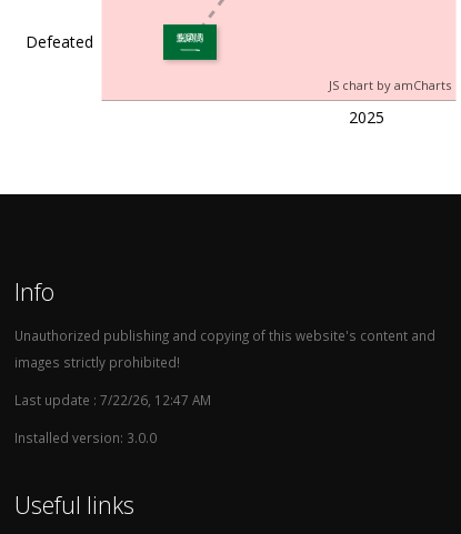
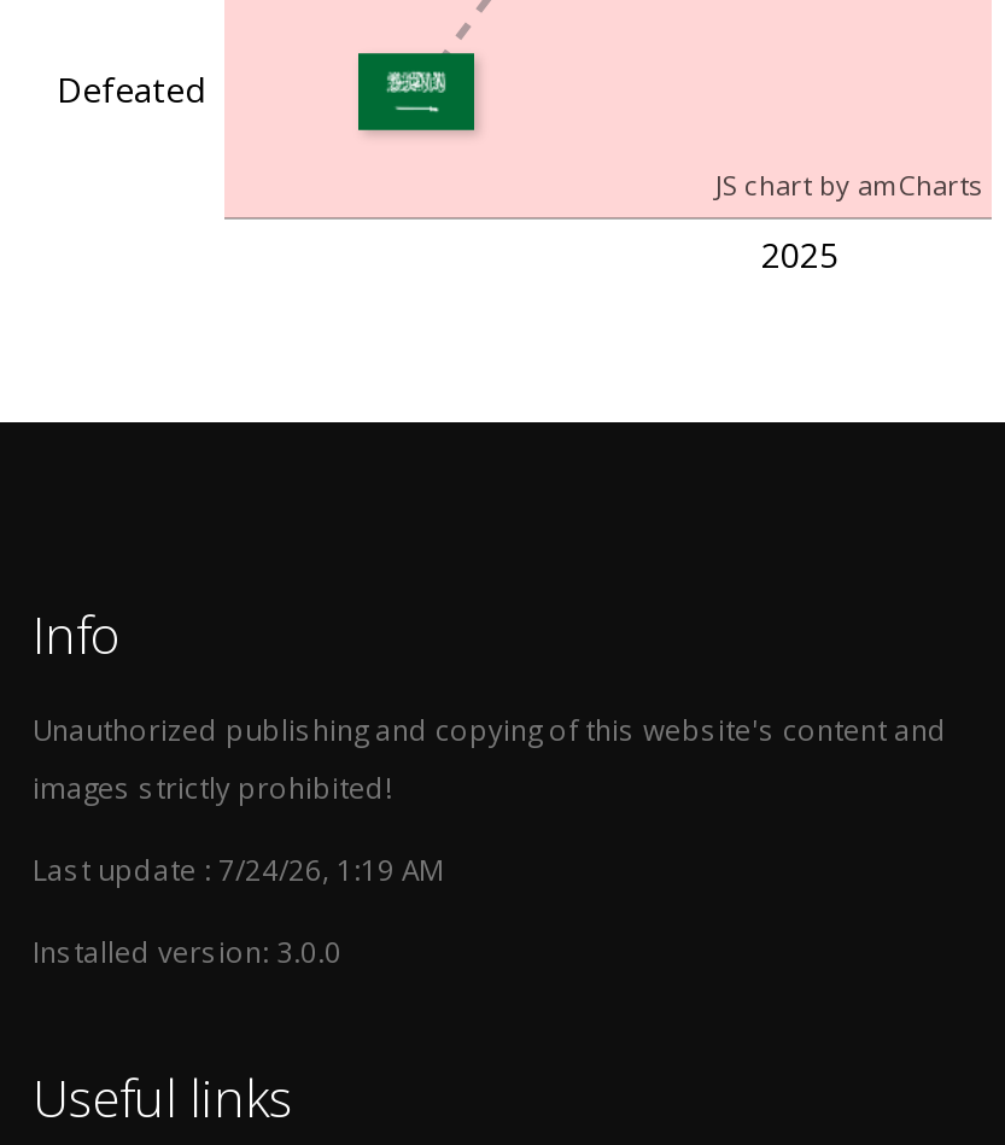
- Last update : 7/22/26, 12:47 AM
+ Last update : 7/24/26, 1:19 AM
